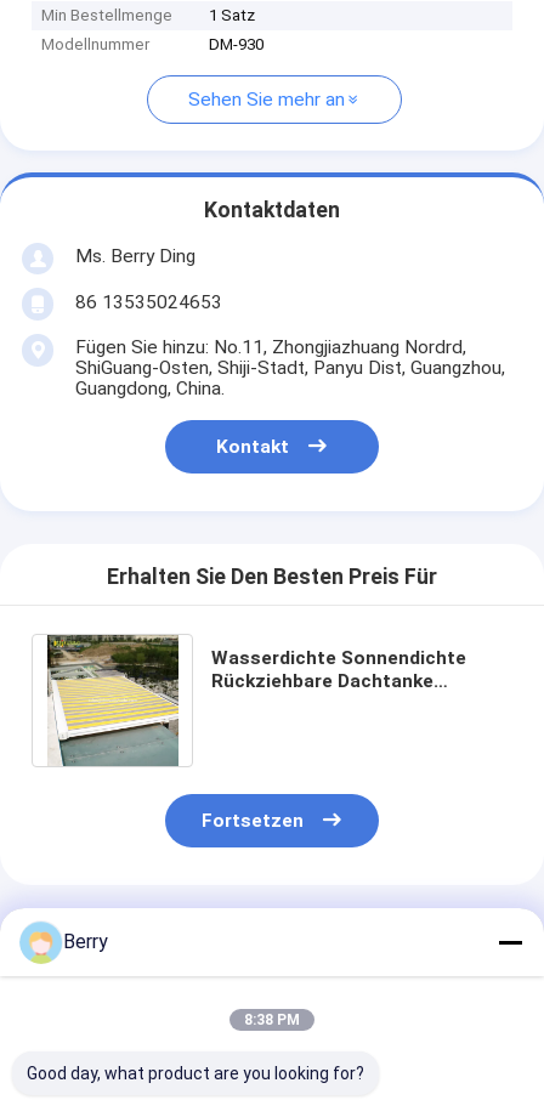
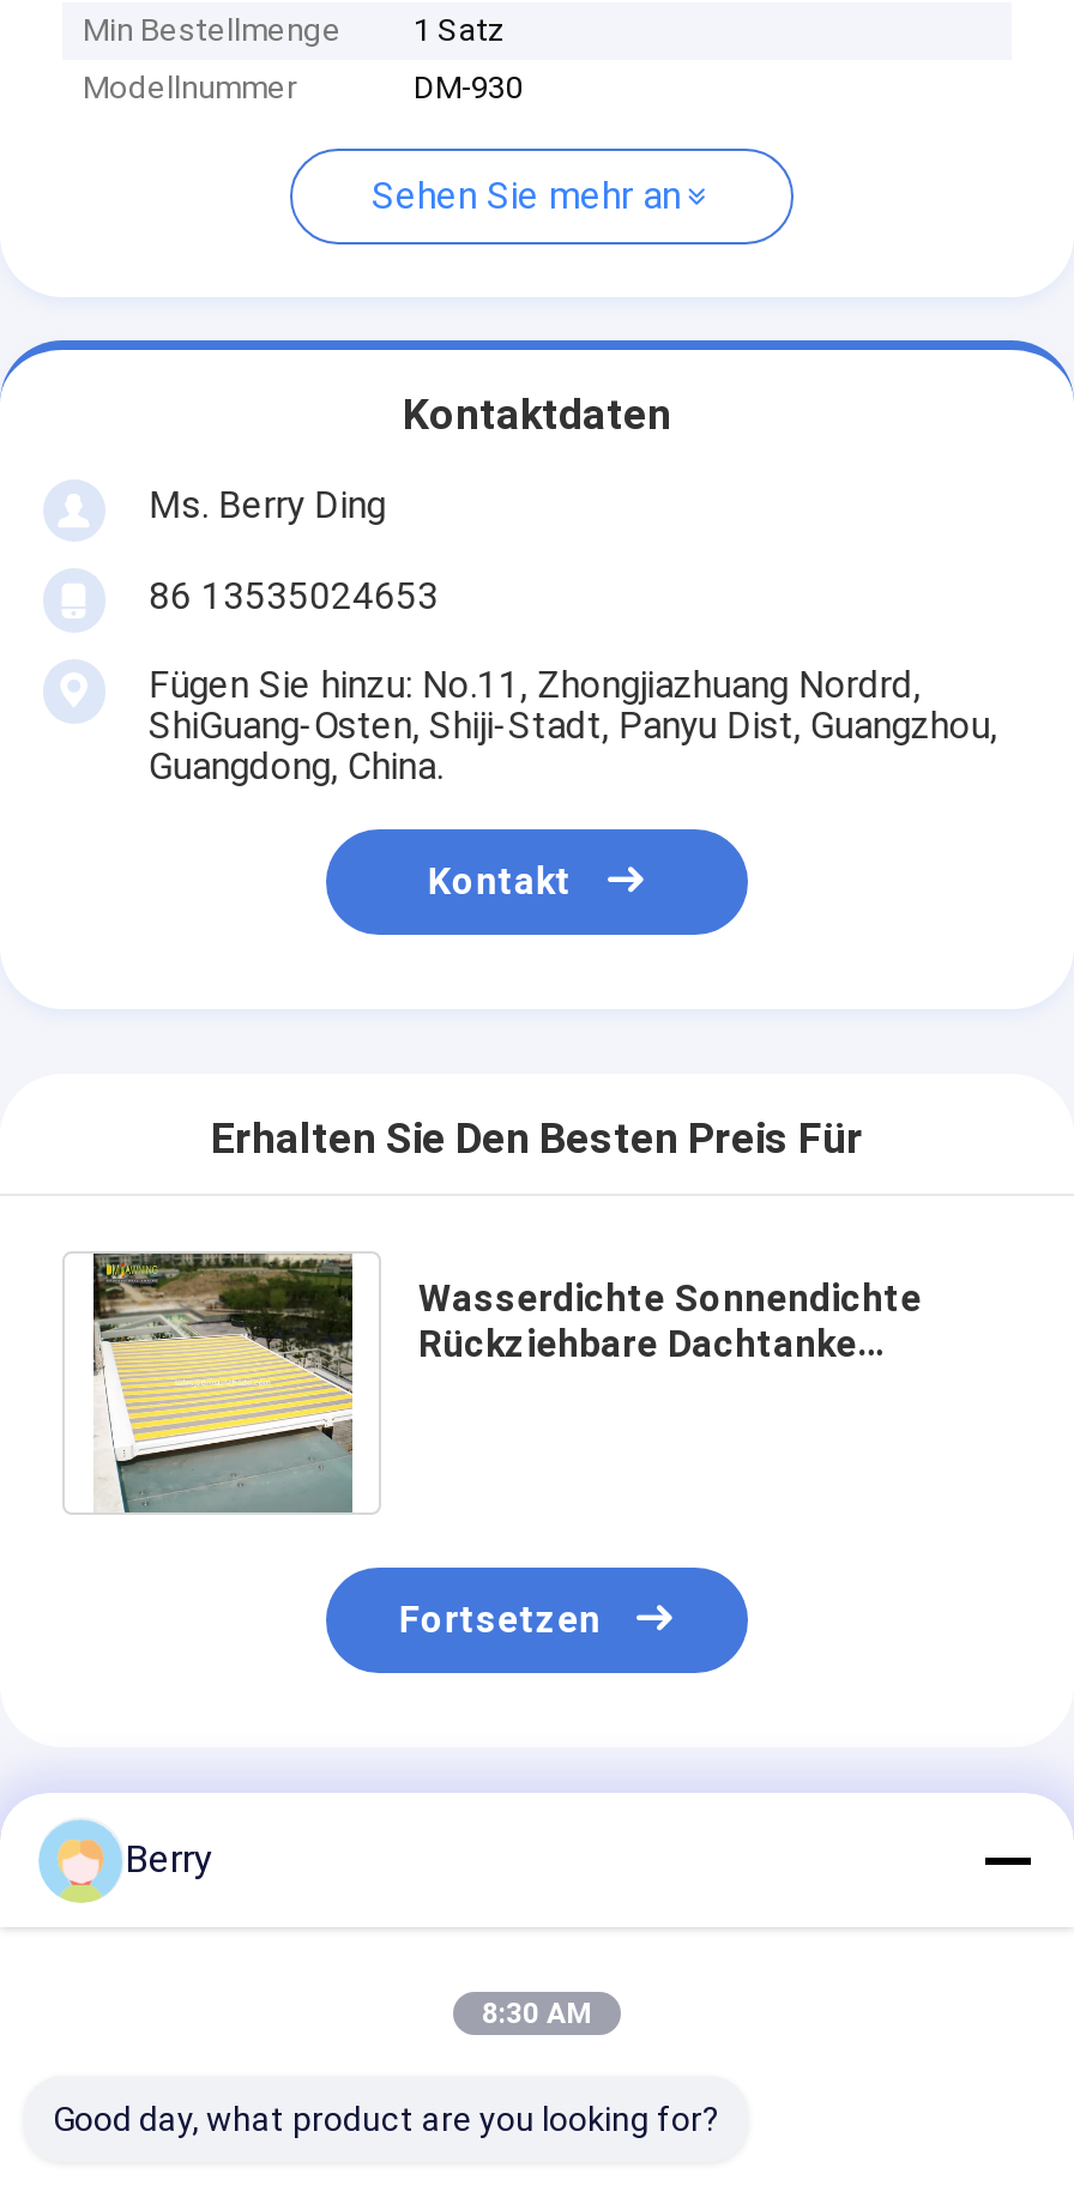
- 8:38 PM
+ 8:30 AM
